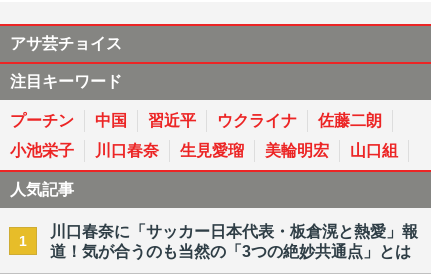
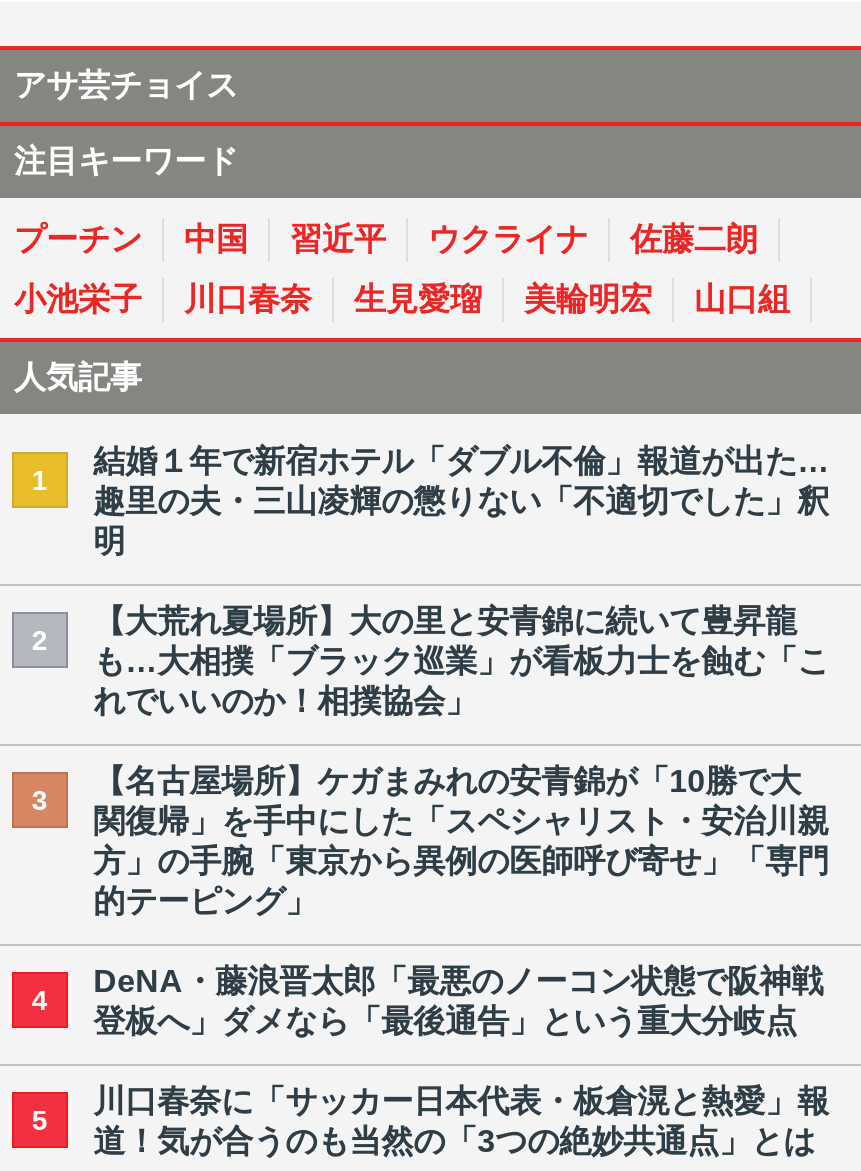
+ 結婚１年で新宿ホテル「ダブル不倫」報道が出た…
+ 趣里の夫・三山凌輝の懲りない「不適切でした」釈
+ 明
+ 2

+ 【大荒れ夏場所】大の里と安青錦に続いて豊昇龍
+ も…大相撲「ブラック巡業」が看板力士を蝕む「こ
+ れでいいのか！相撲協会」
+ 3

+ 【名古屋場所】ケガまみれの安青錦が「10勝で大
+ 関復帰」を手中にした「スペシャリスト・安治川親
+ 方」の手腕「東京から異例の医師呼び寄せ」「専門
+ 的テーピング」
+ 4

+ DeNA・藤浪晋太郎「最悪のノーコン状態で阪神戦
+ 登板へ」ダメなら「最後通告」という重大分岐点
+ 5
